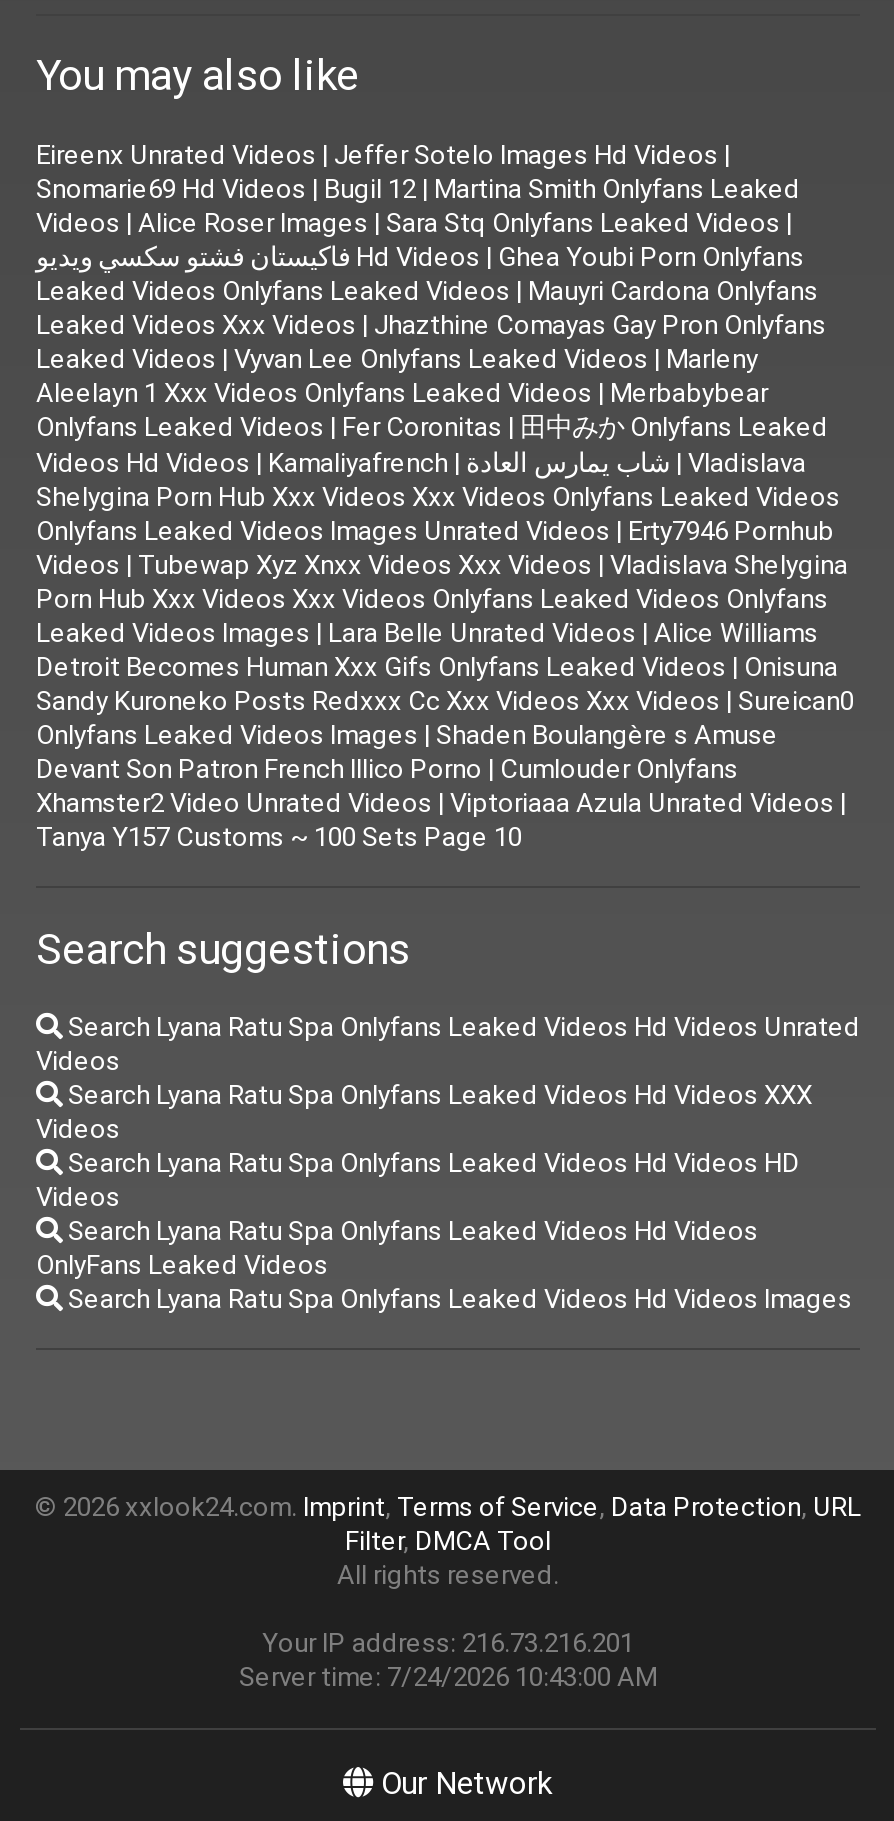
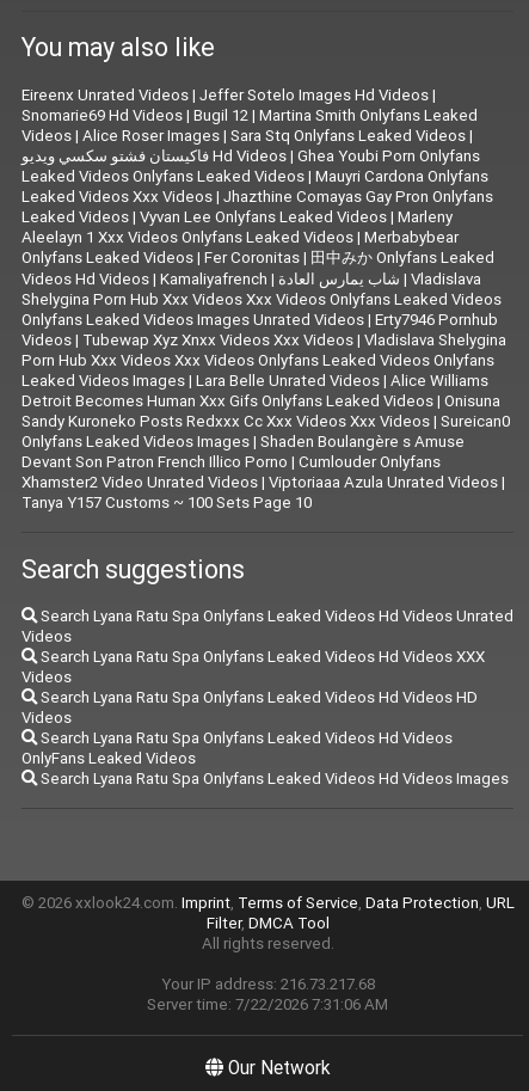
- Your IP address: 216.73.216.201
+ Your IP address: 216.73.217.68

- Server time: 7/24/2026 10:43:00 AM
+ Server time: 7/22/2026 7:31:06 AM
